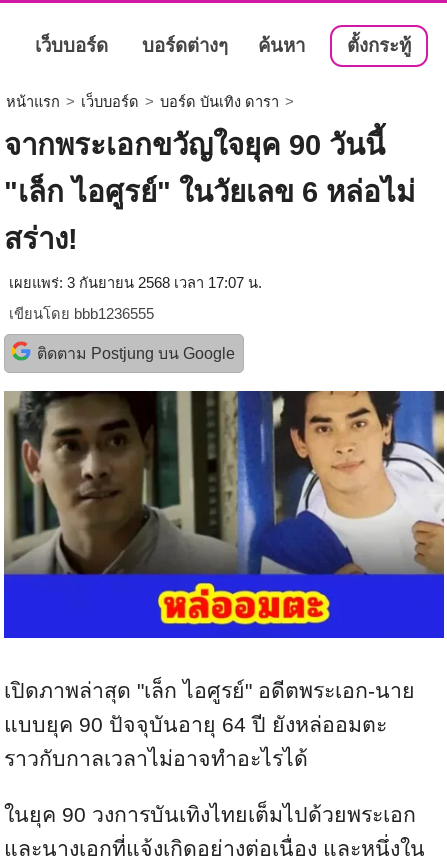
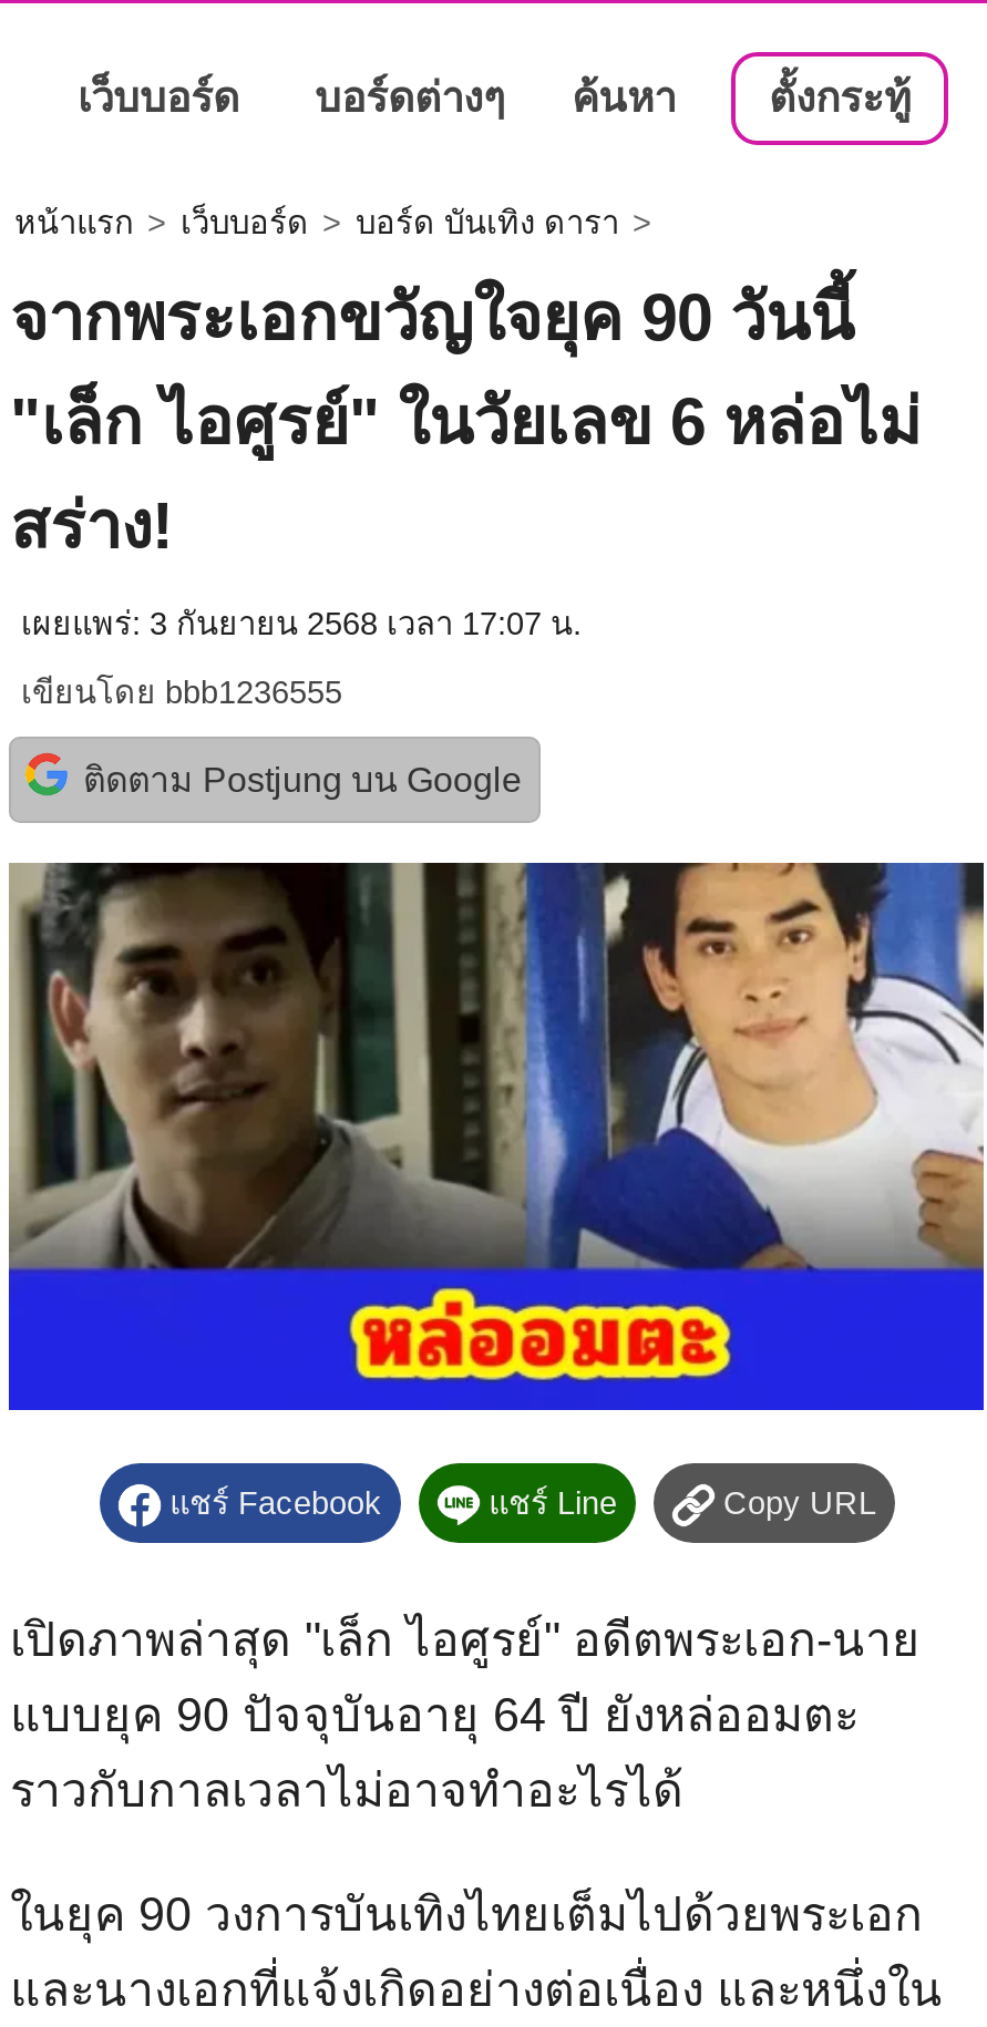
+ แชร์ Facebook
+ แชร์ Line
+ Copy URL
